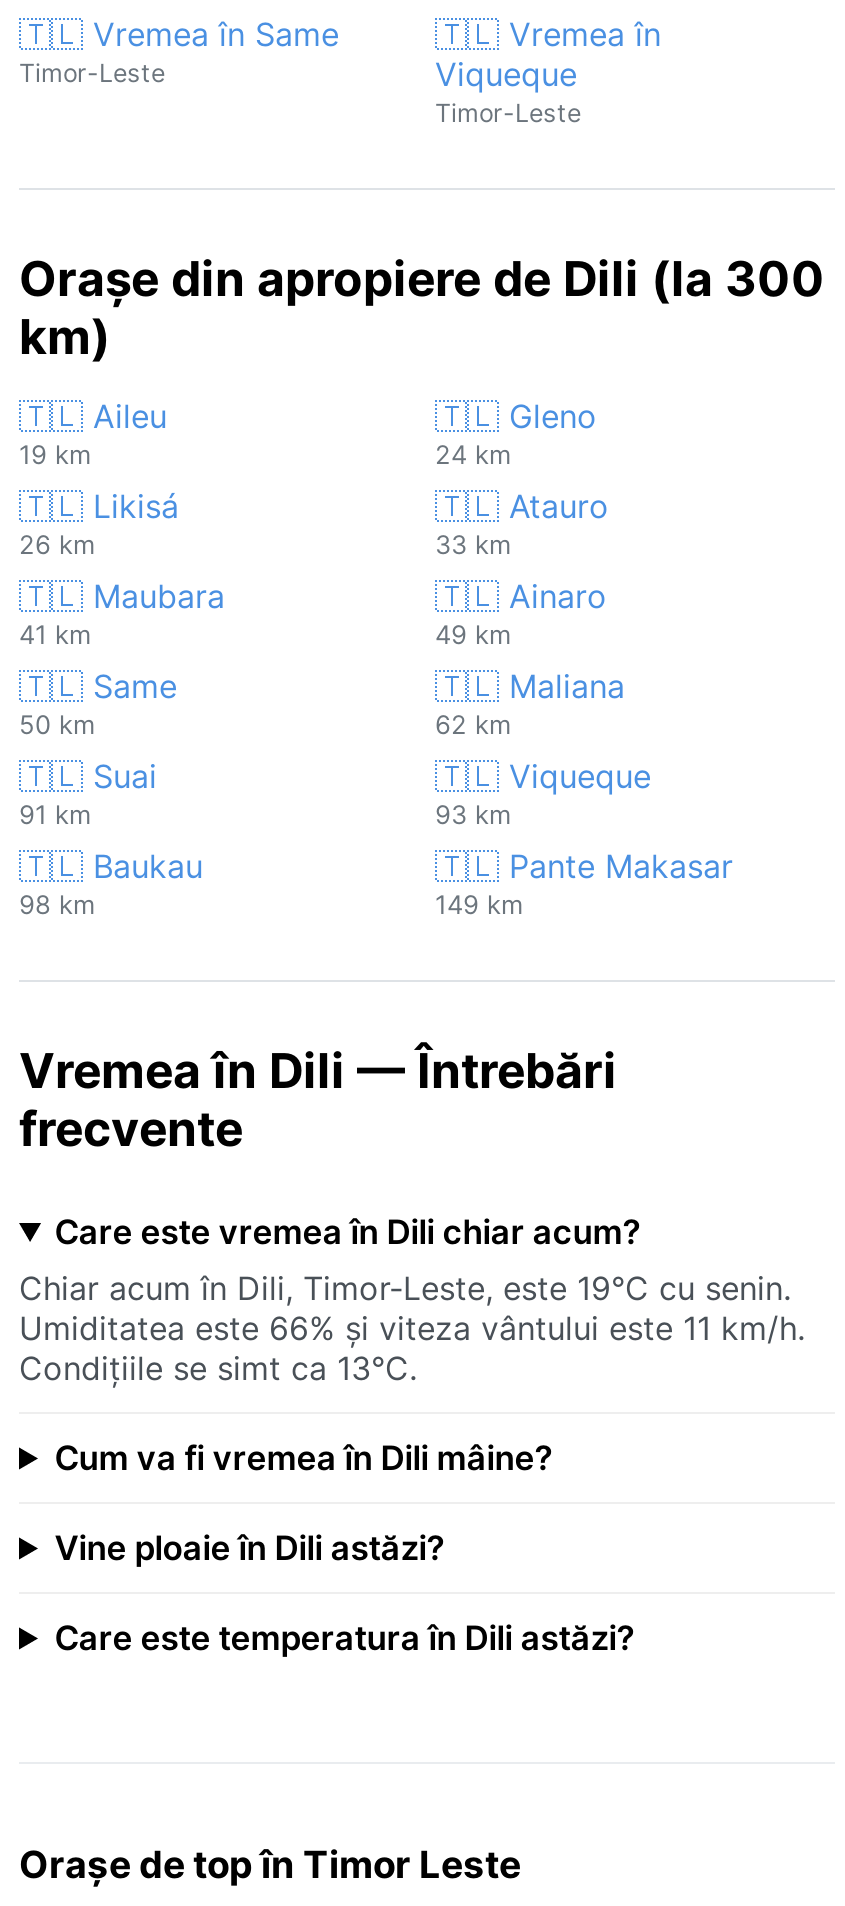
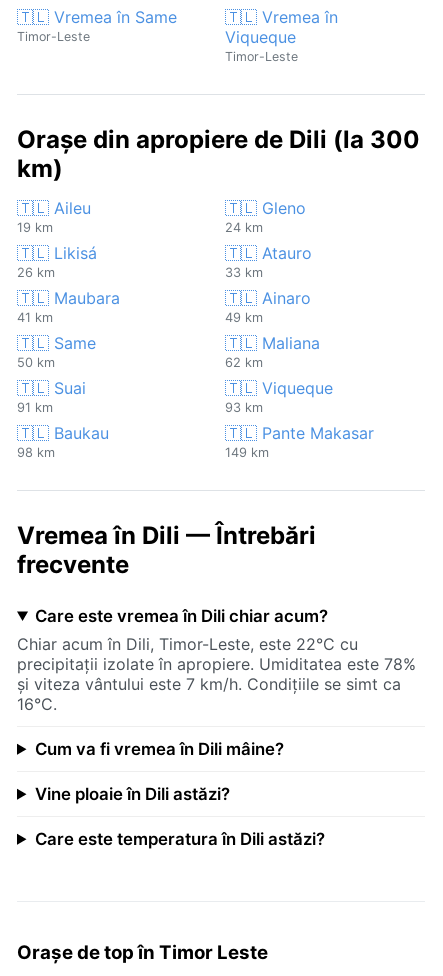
- Chiar acum în Dili, Timor-Leste, este 19°C cu senin.
- Umiditatea este 66% și viteza vântului este 11 km/h.
- Condițiile se simt ca 13°C.
+ Chiar acum în Dili, Timor-Leste, este 22°C cu
+ precipitații izolate în apropiere. Umiditatea este 78%
+ și viteza vântului este 7 km/h. Condițiile se simt ca
+ 16°C.
